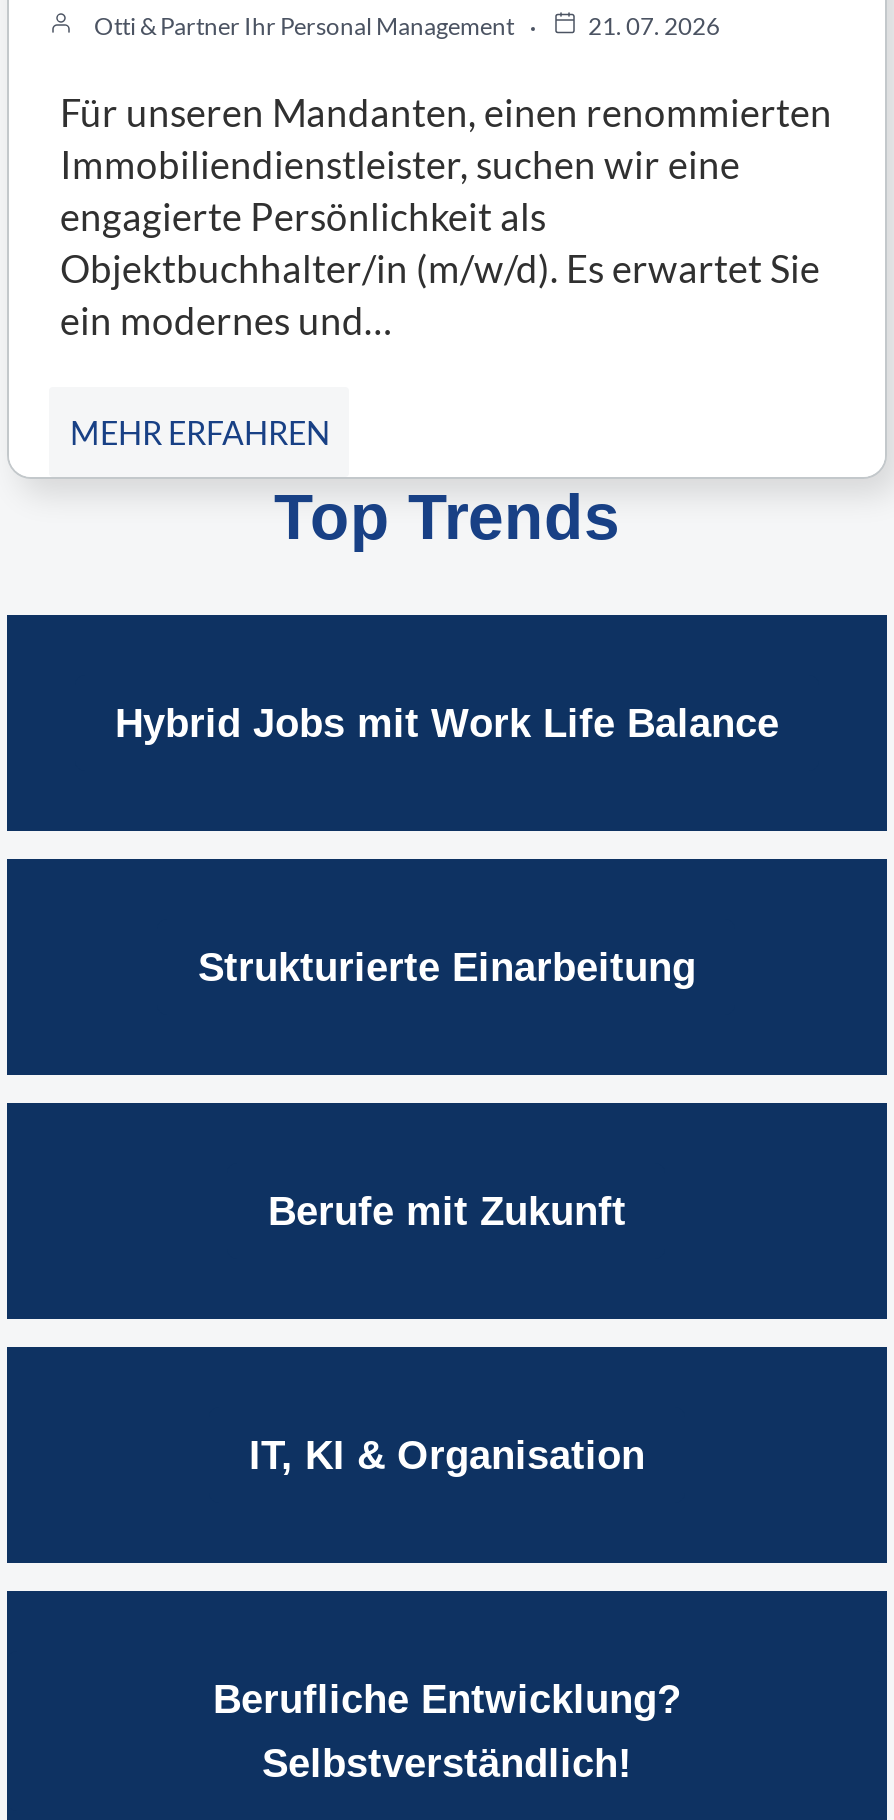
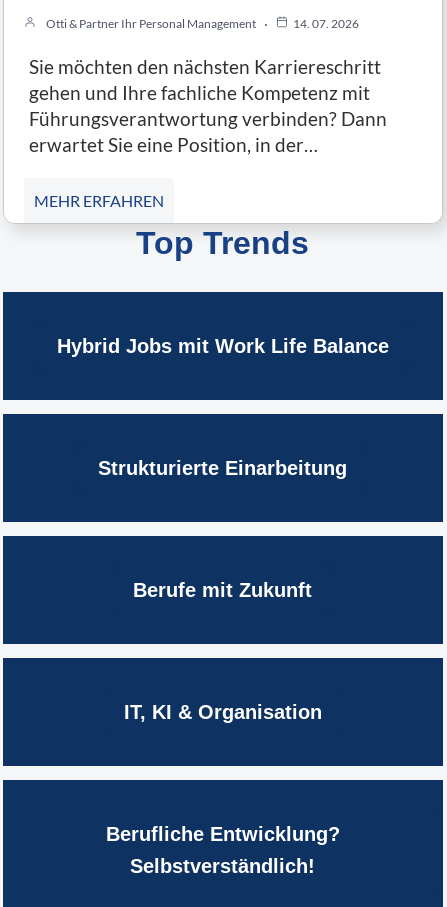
- 21. 07. 2026
+ 14. 07. 2026

- Für unseren Mandanten, einen renommierten
- Immobiliendienstleister, suchen wir eine
- engagierte Persönlichkeit als
- Objektbuchhalter/in (m/w/d). Es erwartet Sie
- ein modernes und…
+ Sie möchten den nächsten Karriereschritt
+ gehen und Ihre fachliche Kompetenz mit
+ Führungsverantwortung verbinden? Dann
+ erwartet Sie eine Position, in der…
